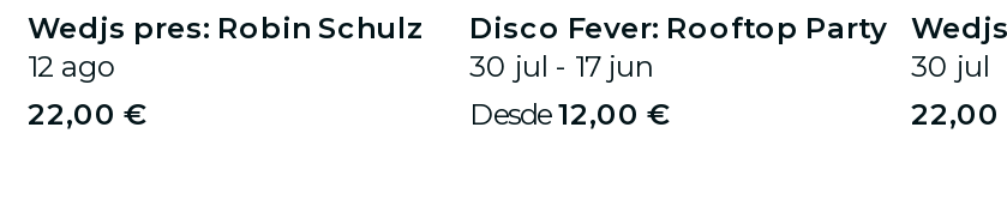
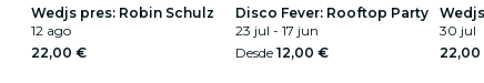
- 30 jul - 17 jun
+ 23 jul - 17 jun
